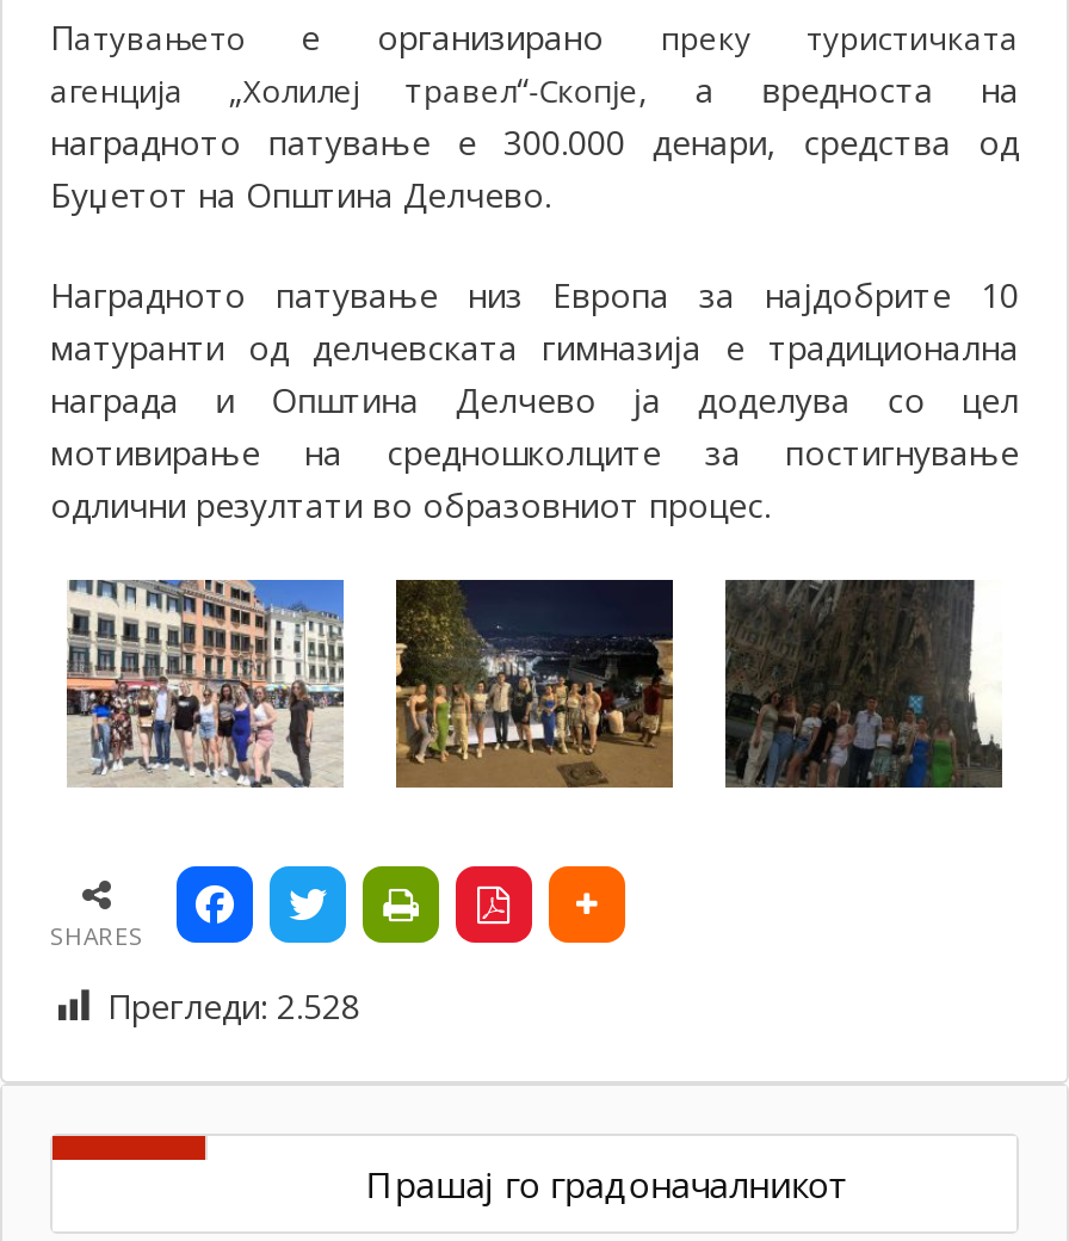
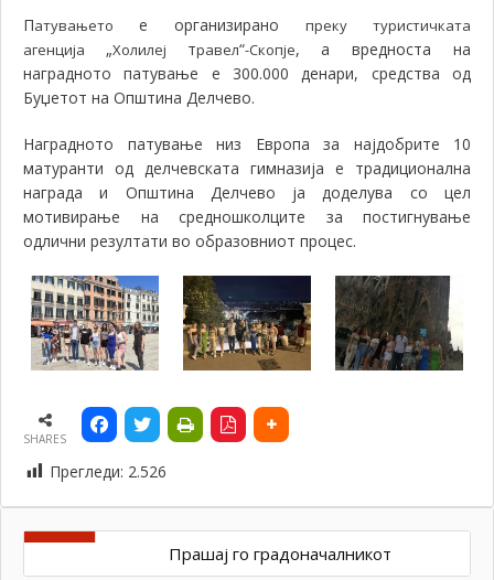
- Прегледи: 2.528
+ Прегледи: 2.526
